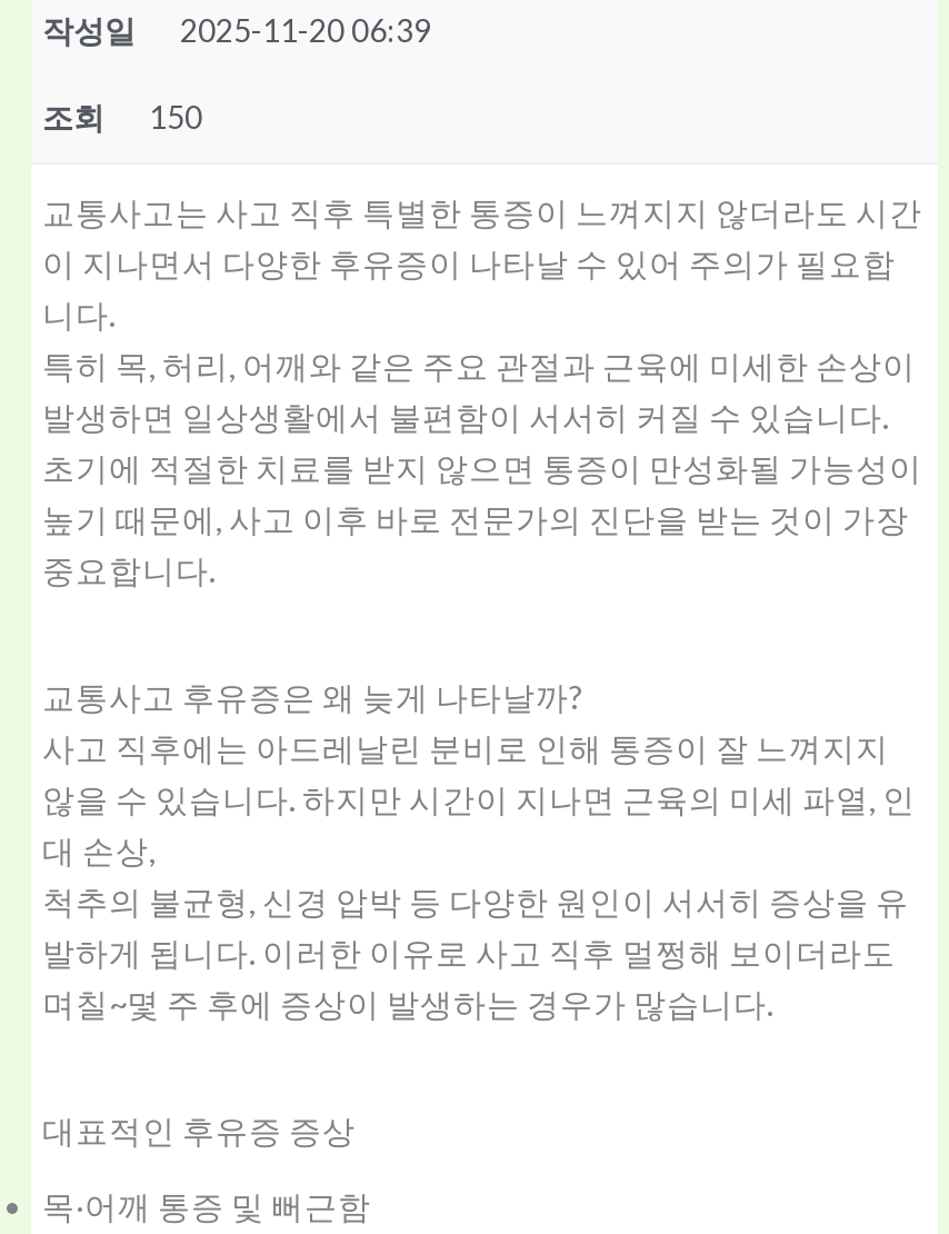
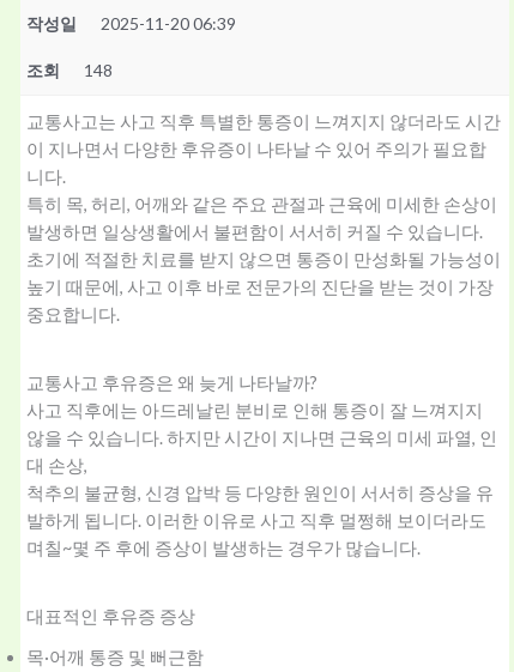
- 조회 150
+ 조회 148
